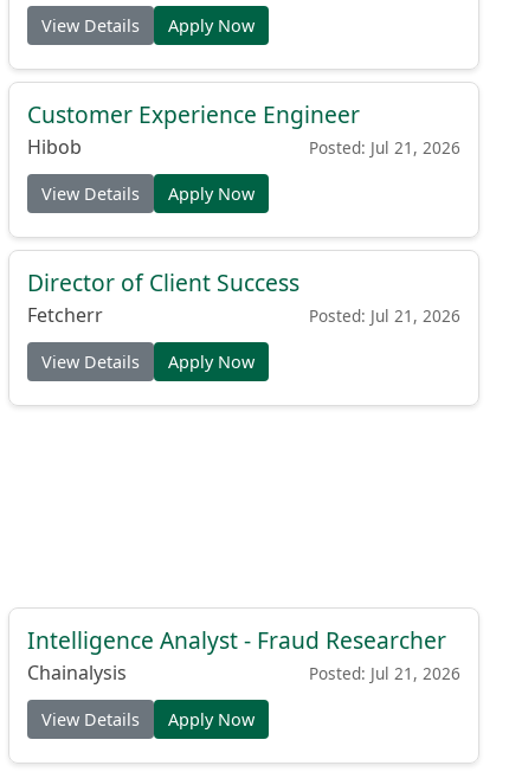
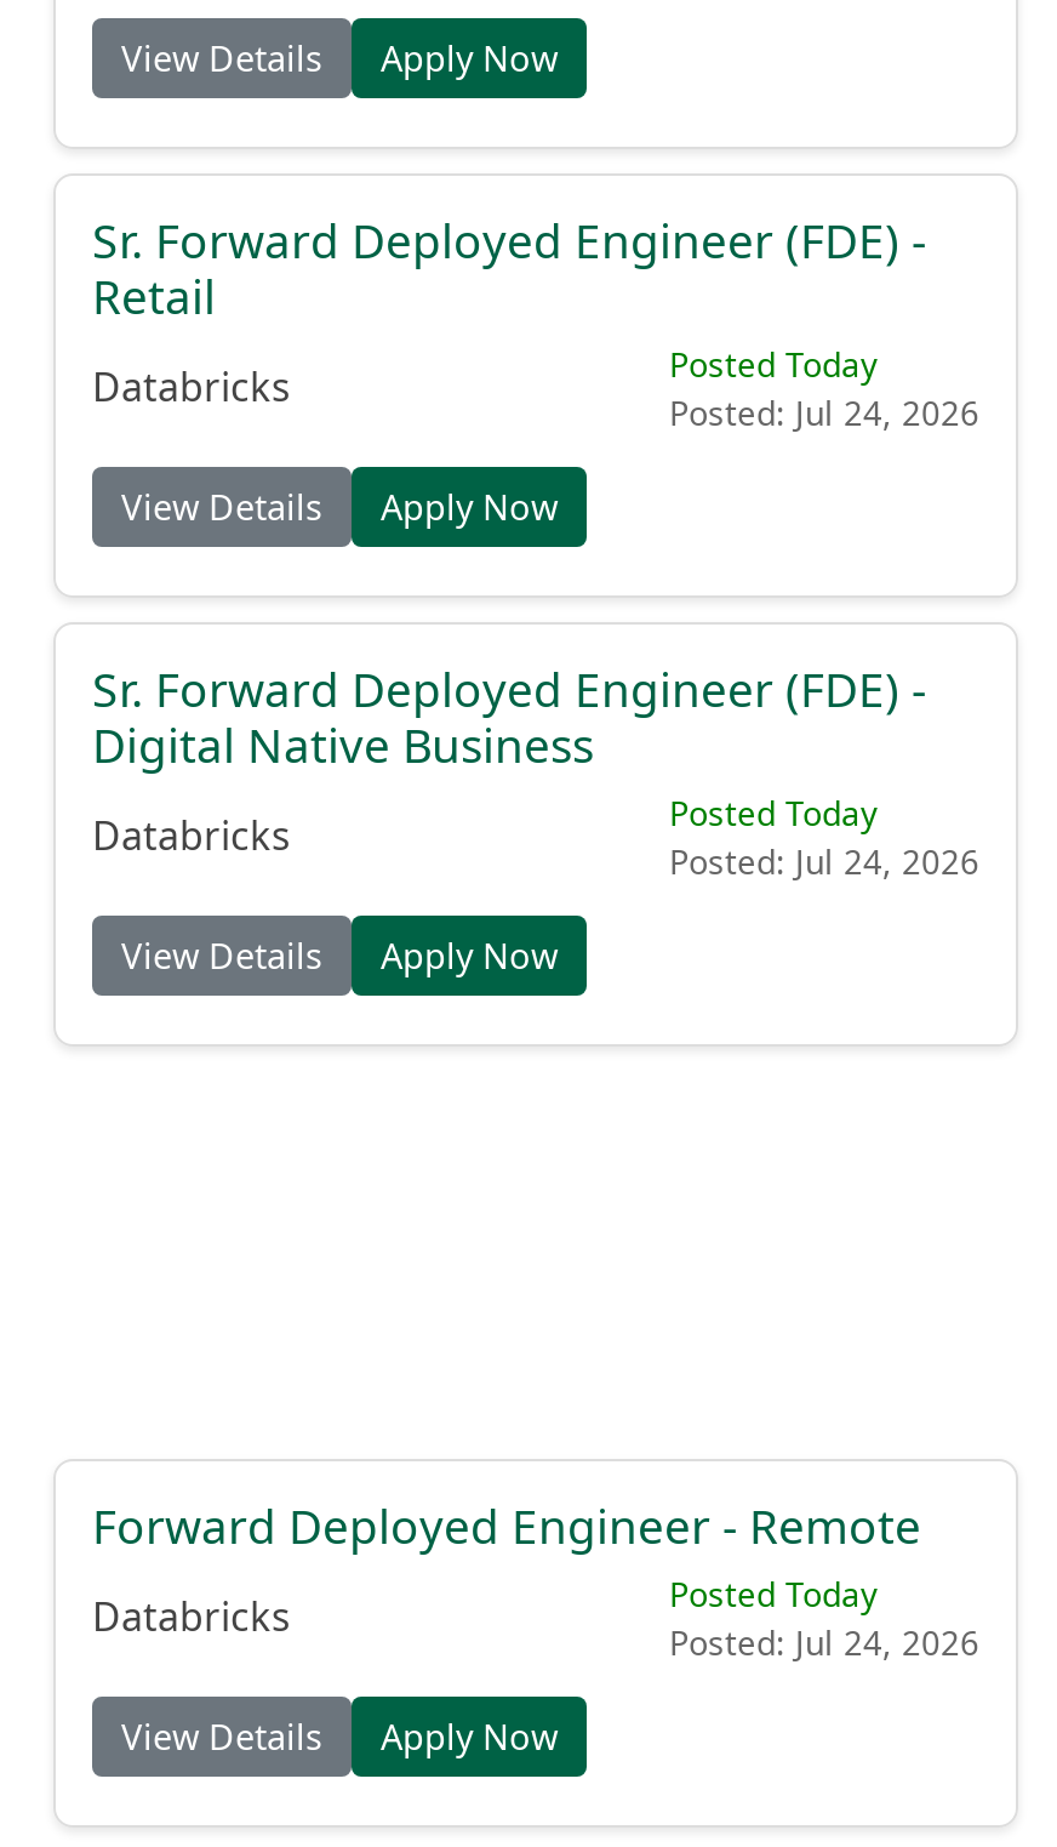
- Customer Experience Engineer
- Hibob
- Posted: Jul 21, 2026
+ Sr. Forward Deployed Engineer (FDE) -
+ Retail
+ Databricks
+ Posted Today
+ Posted: Jul 24, 2026

- Director of Client Success
- Fetcherr
- Posted: Jul 21, 2026
+ Sr. Forward Deployed Engineer (FDE) -
+ Digital Native Business
+ Databricks
+ Posted Today
+ Posted: Jul 24, 2026

- Intelligence Analyst - Fraud Researcher
- Chainalysis
- Posted: Jul 21, 2026
+ Forward Deployed Engineer - Remote
+ Databricks
+ Posted Today
+ Posted: Jul 24, 2026
